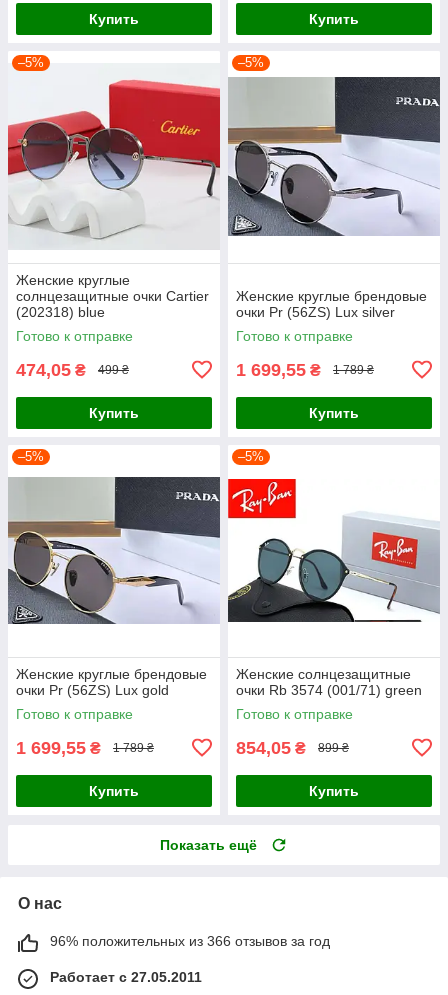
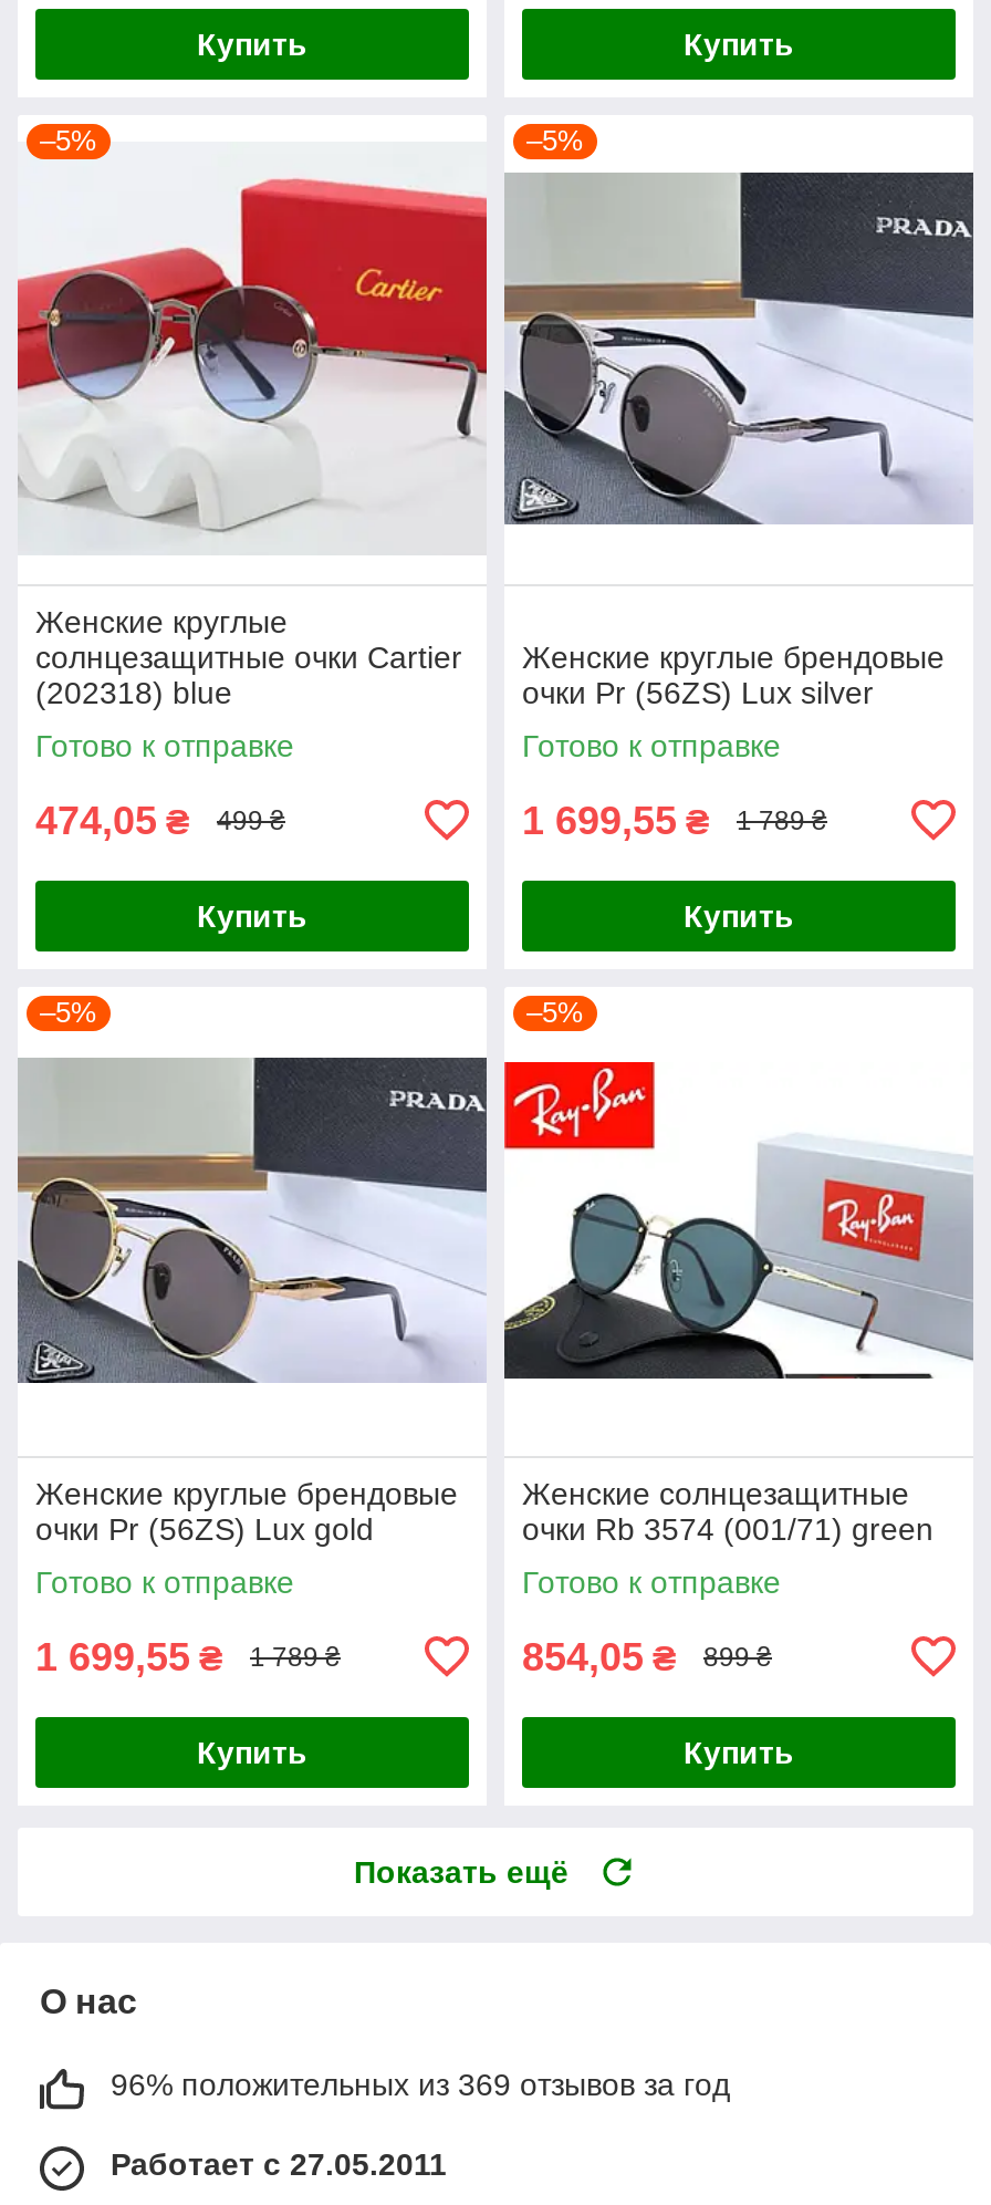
- 96% положительных из 366 отзывов за год
+ 96% положительных из 369 отзывов за год
